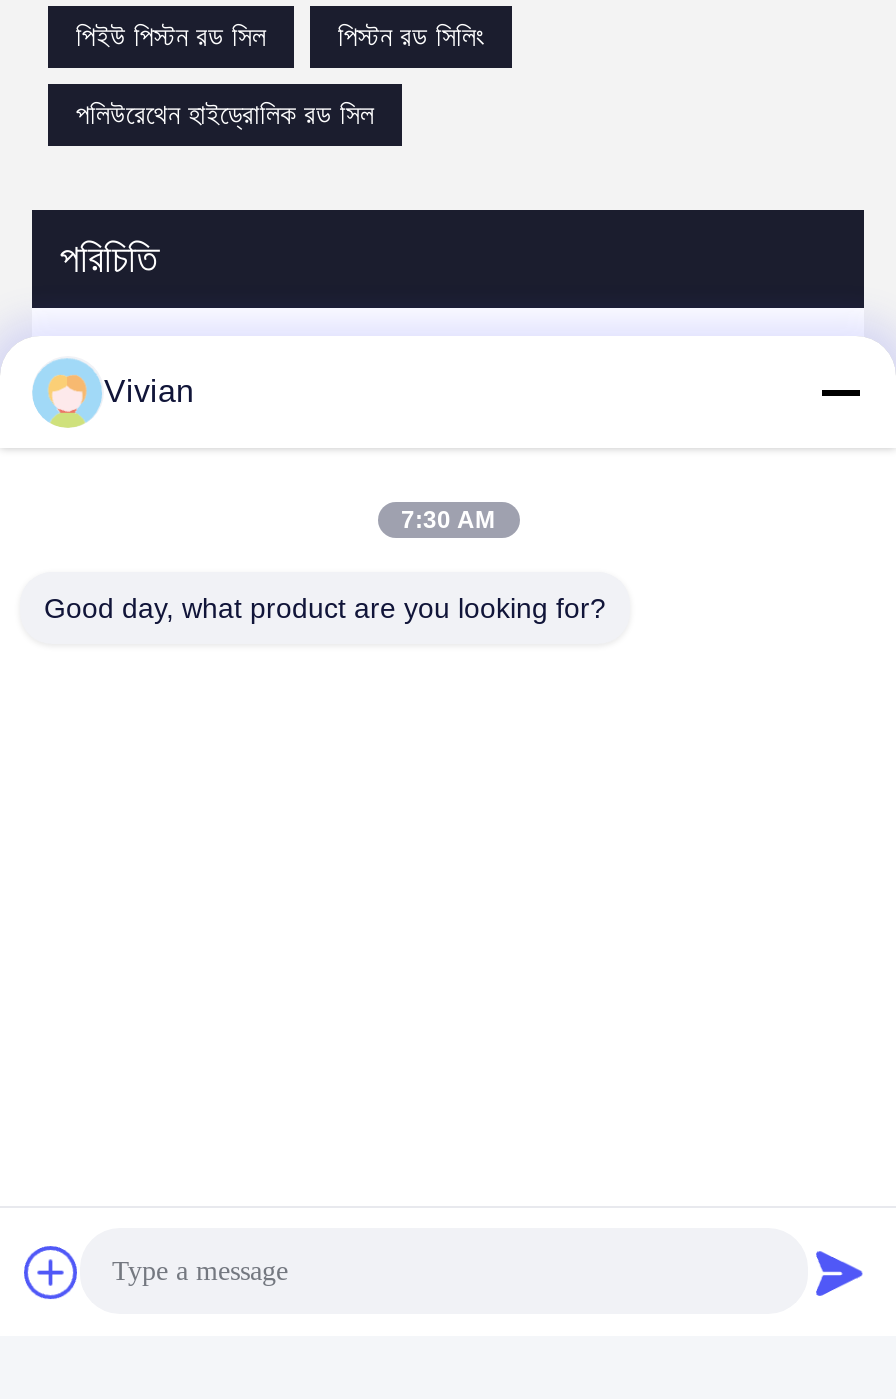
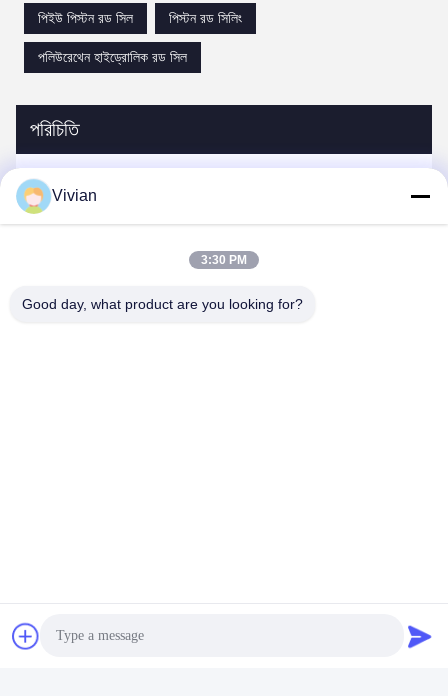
- 7:30 AM
+ 3:30 PM
